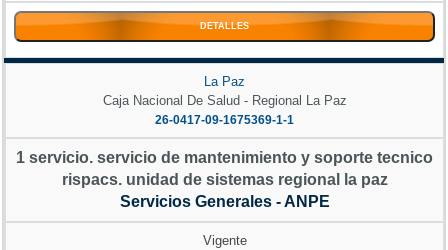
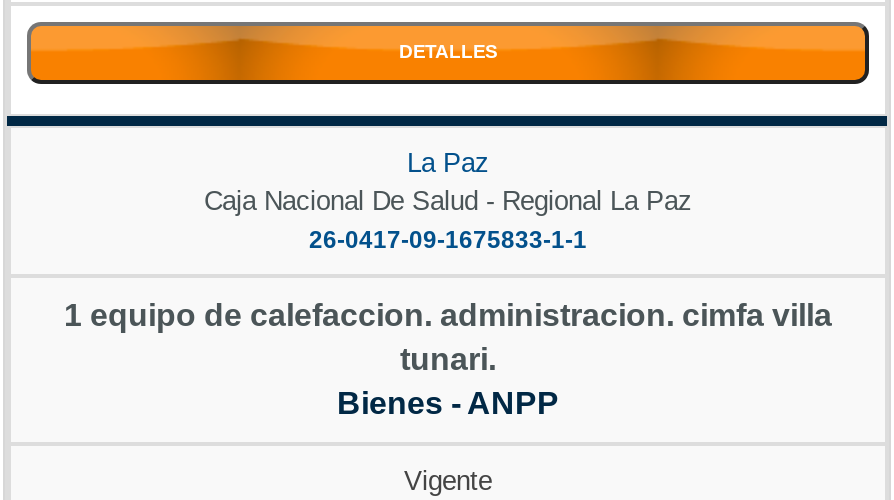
- 26-0417-09-1675369-1-1
+ 26-0417-09-1675833-1-1

- 1 servicio. servicio de mantenimiento y soporte tecnico
- rispacs. unidad de sistemas regional la paz
- Servicios Generales - ANPE
+ 1 equipo de calefaccion. administracion. cimfa villa
+ tunari.
+ Bienes - ANPP
